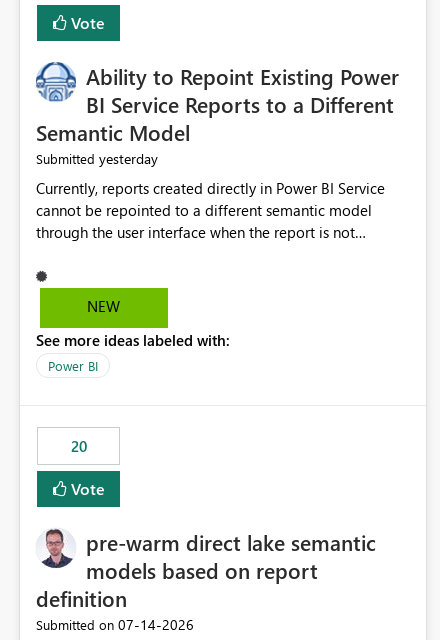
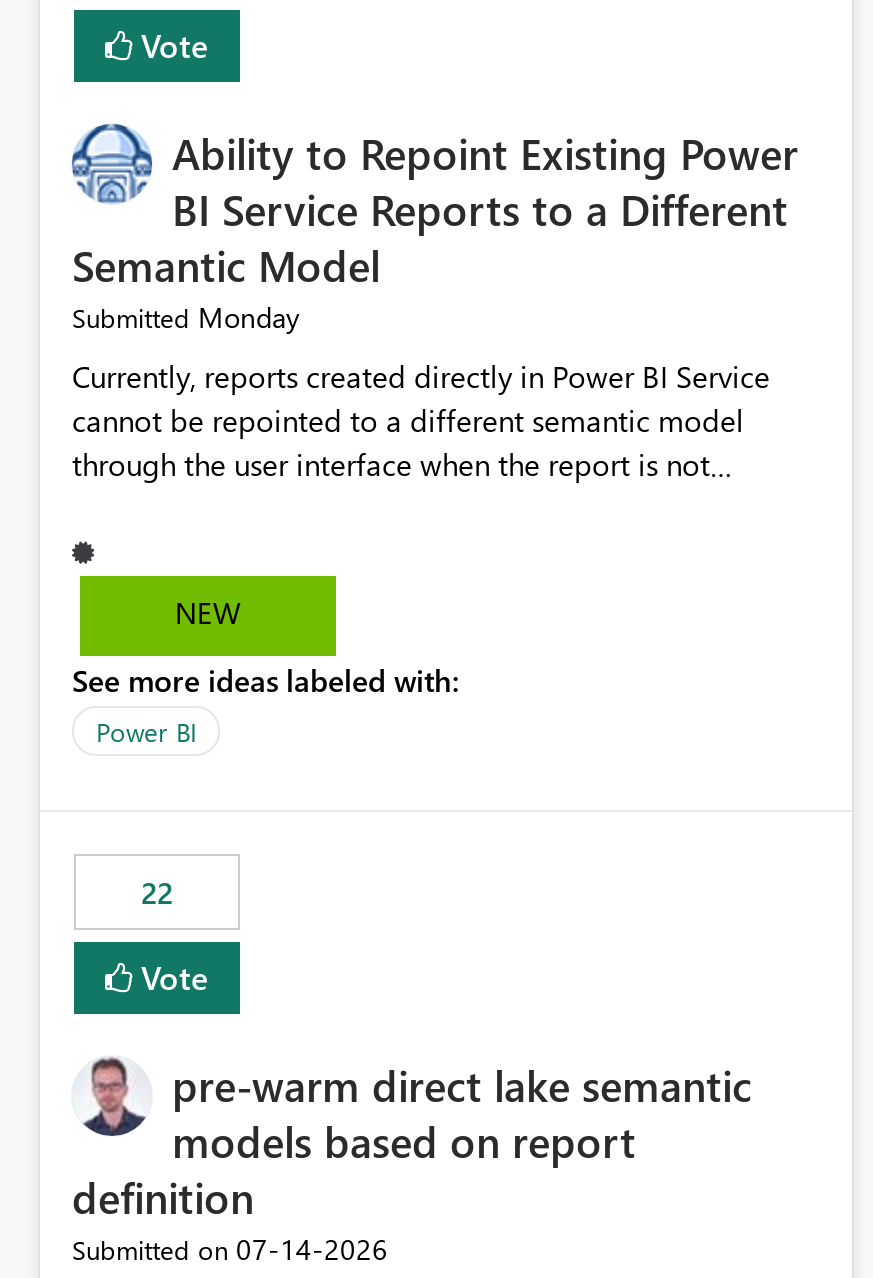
- Submitted yesterday
+ Submitted Monday

- 20
+ 22
